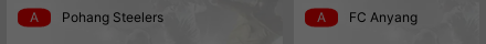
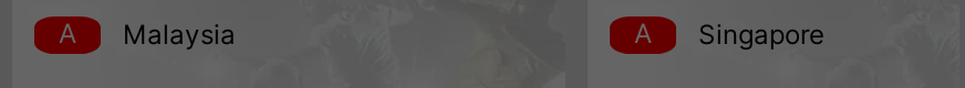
- Pohang Steelers
+ Malaysia

- FC Anyang
+ Singapore
